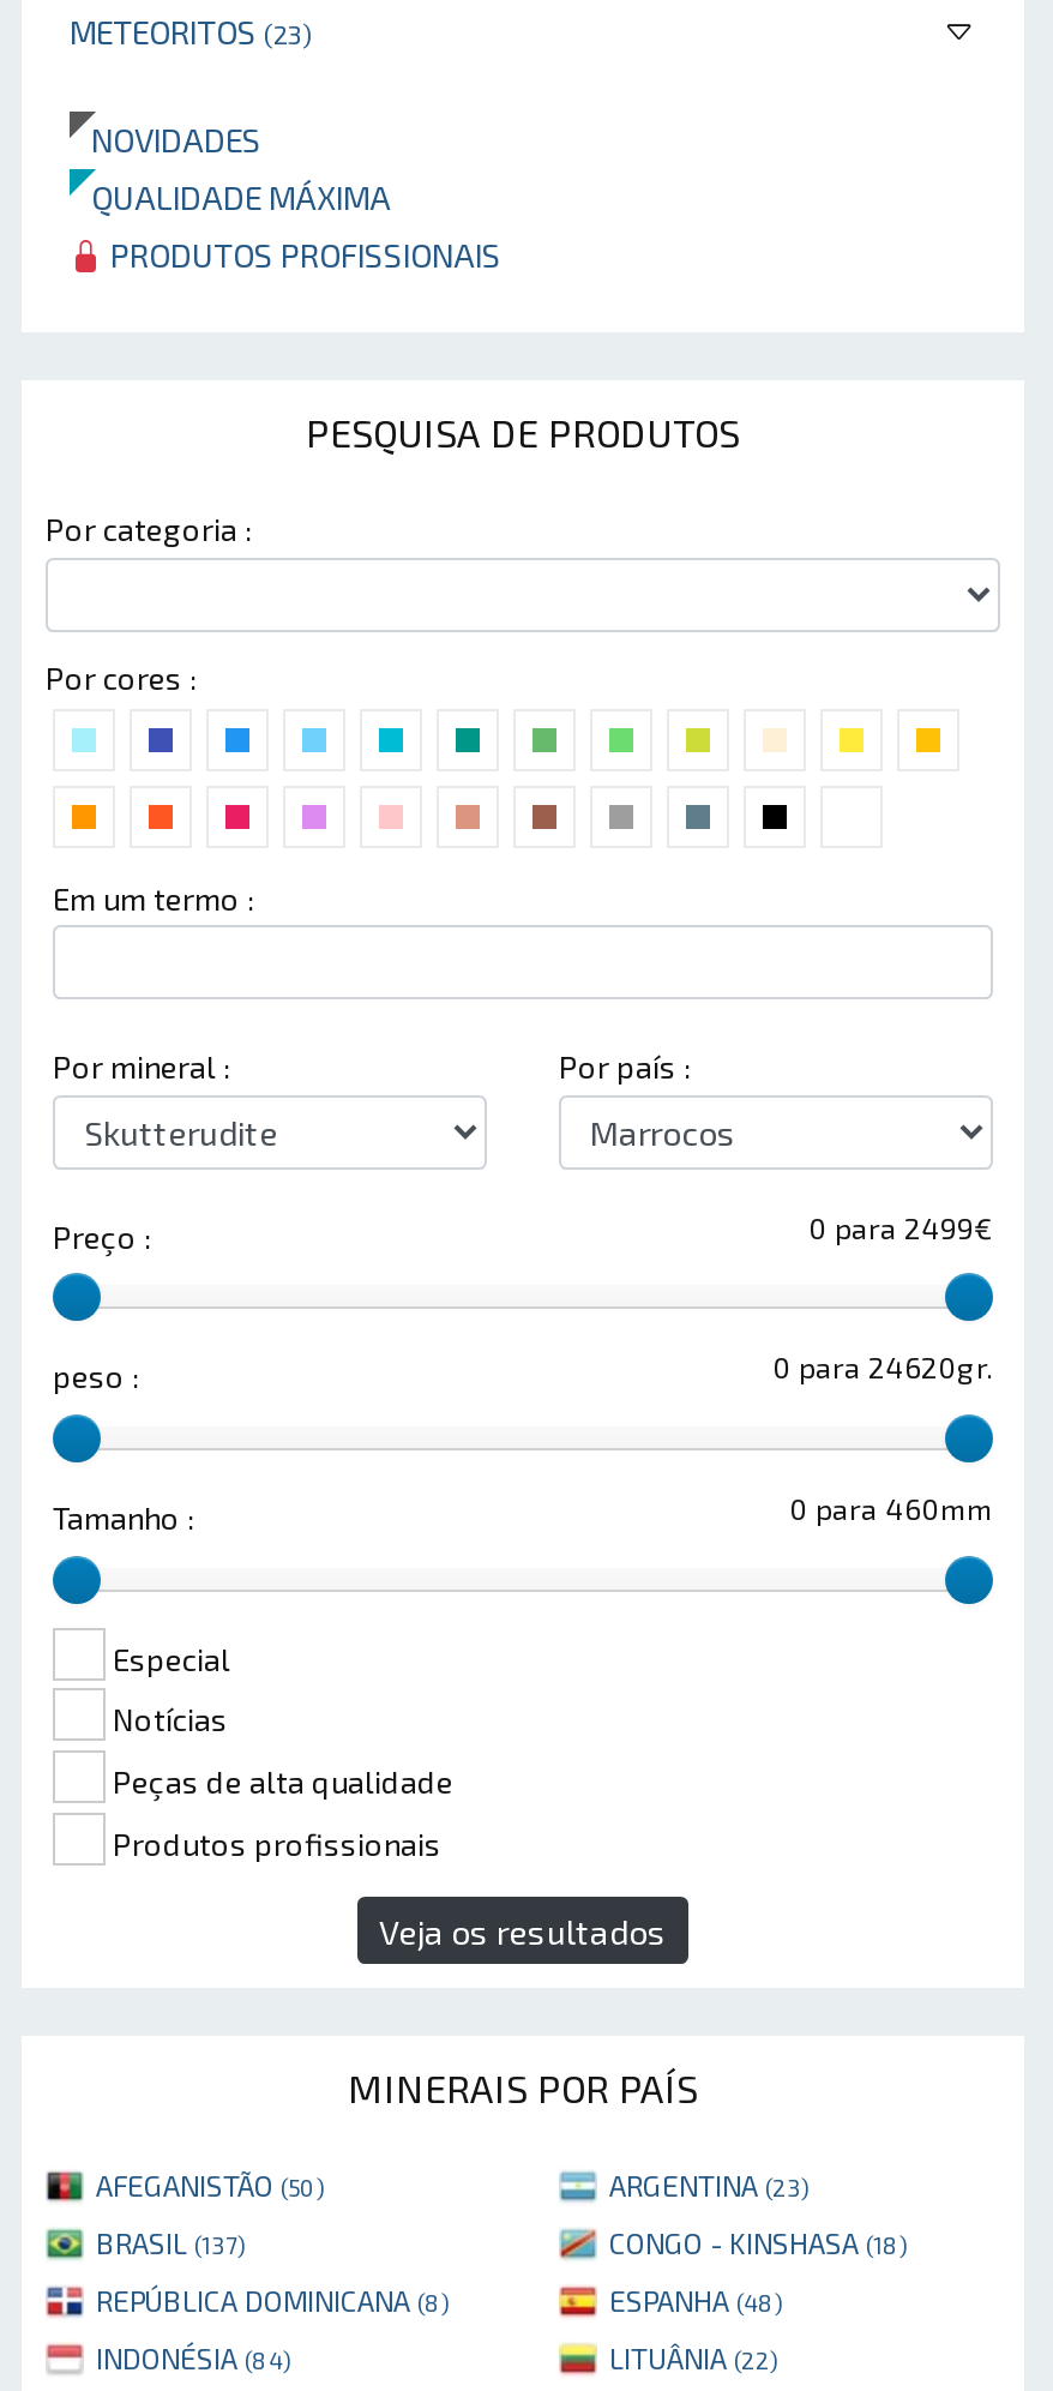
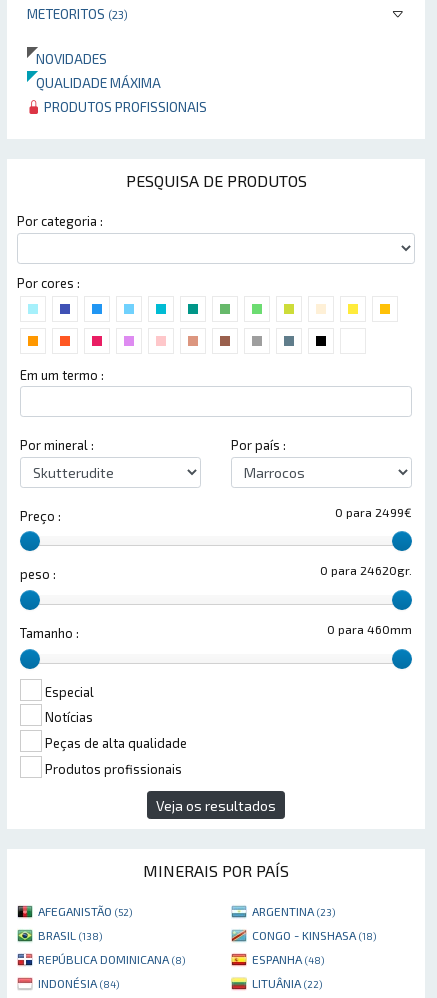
- AFEGANISTÃO (50)
+ AFEGANISTÃO (52)

- BRASIL (137)
+ BRASIL (138)
